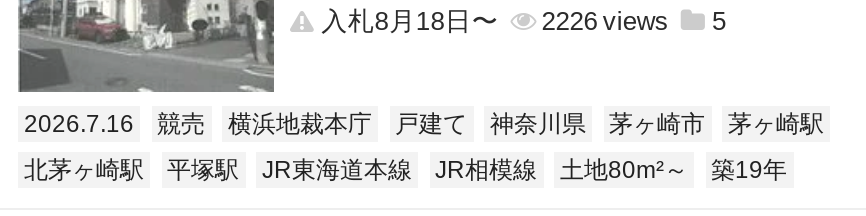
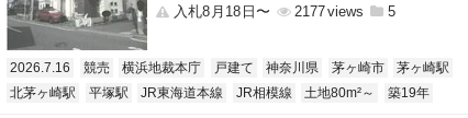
- 入札8月18日〜 2226
+ 入札8月18日〜 2177
